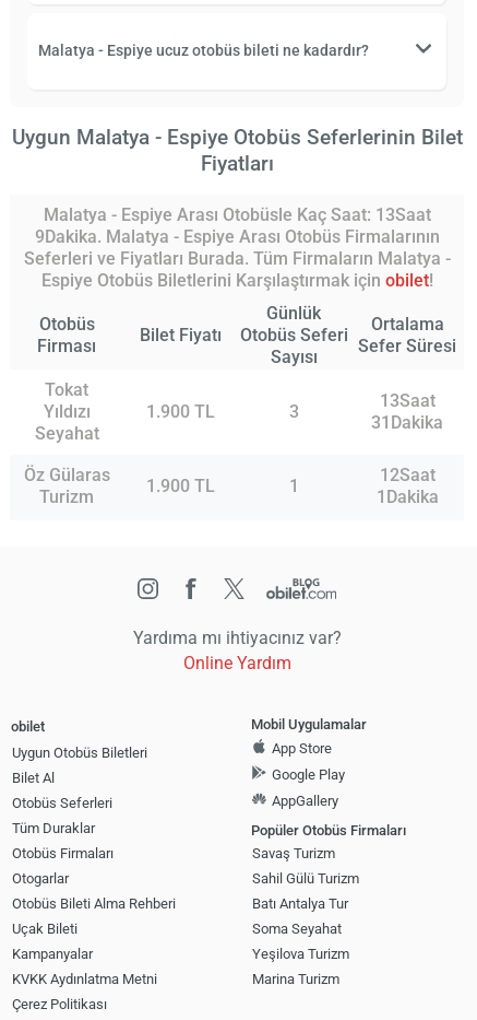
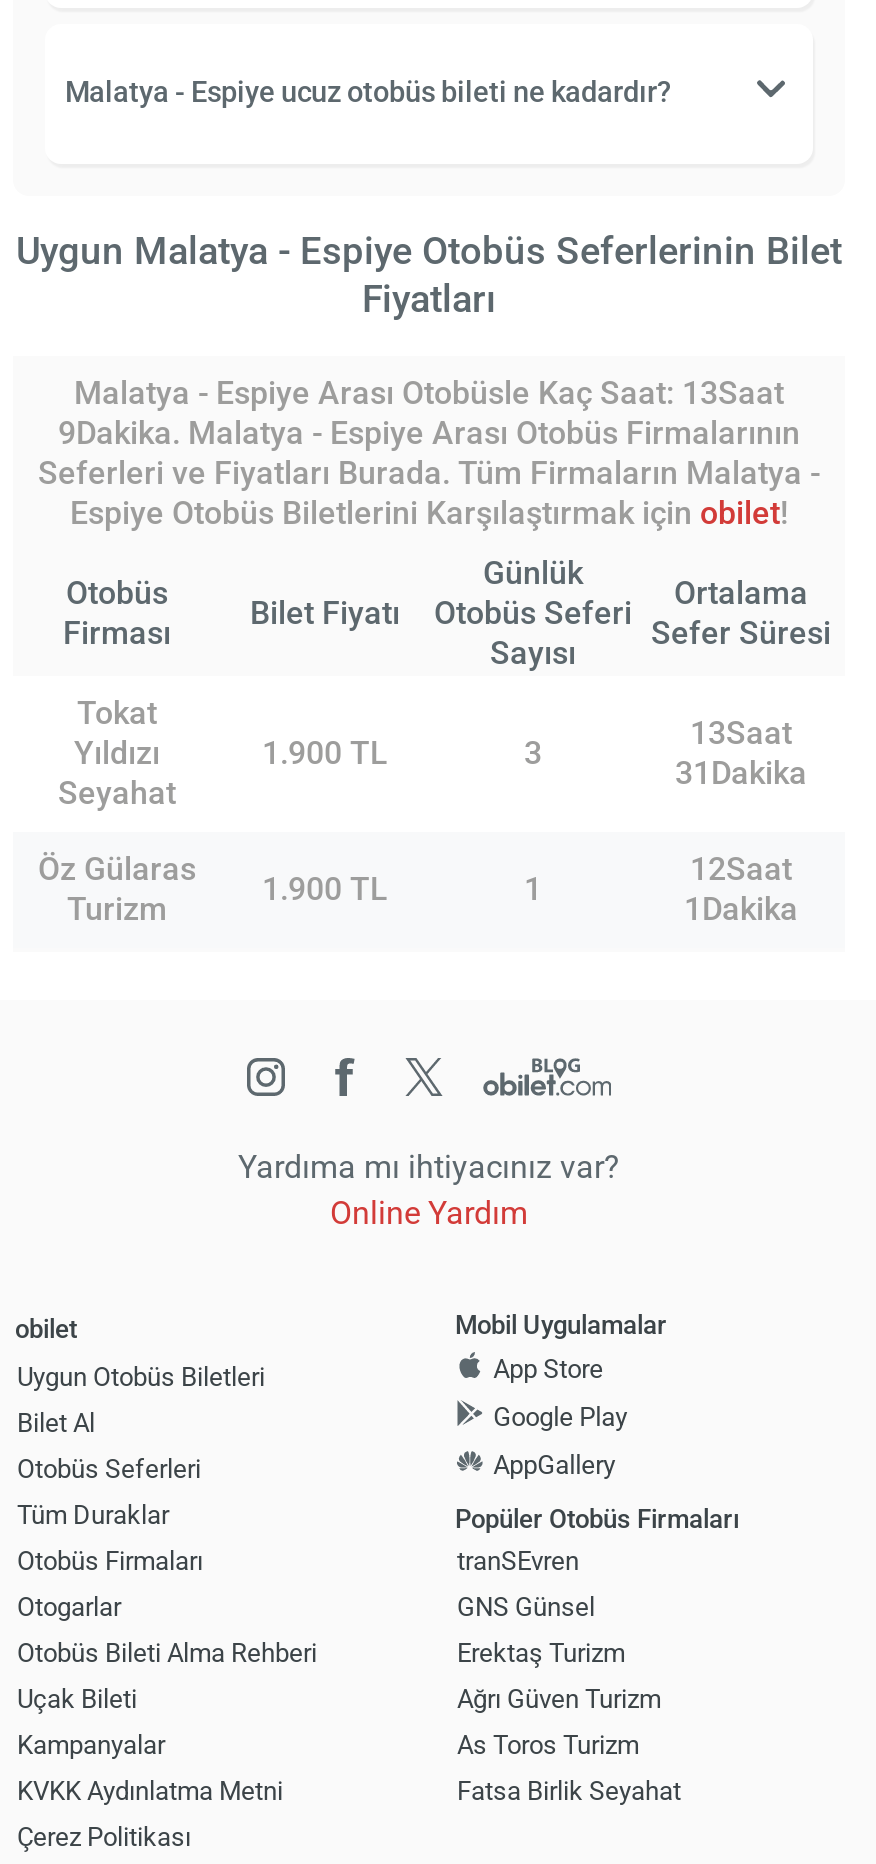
- Savaş Turizm
+ tranSEvren

- Sahil Gülü Turizm
+ GNS Günsel

- Batı Antalya Tur
+ Erektaş Turizm

- Soma Seyahat
+ Ağrı Güven Turizm

- Yeşilova Turizm
+ As Toros Turizm

- Marina Turizm
+ Fatsa Birlik Seyahat
